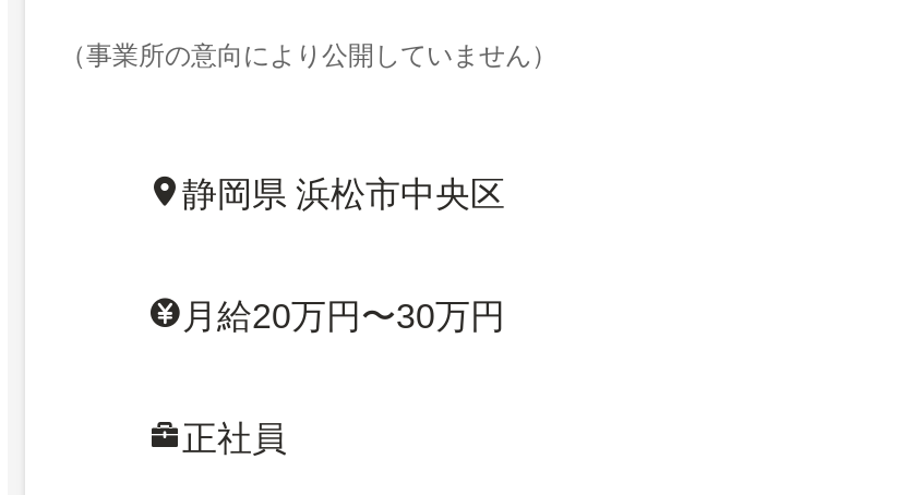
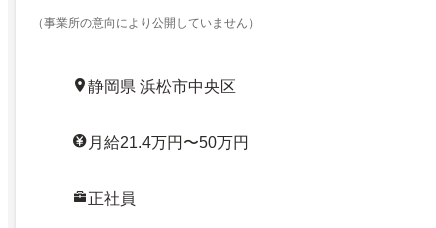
- 月給20万円〜30万円
+ 月給21.4万円〜50万円
